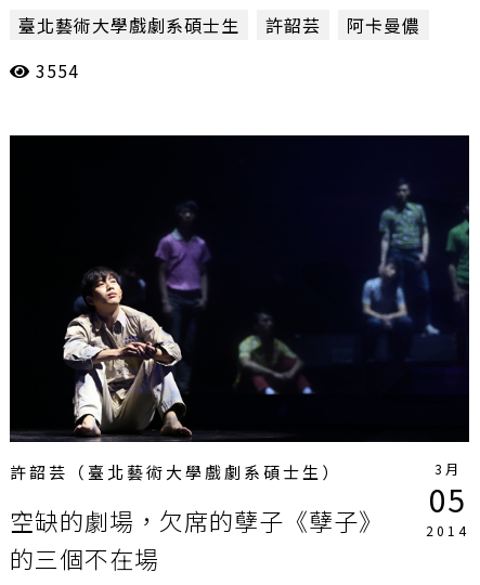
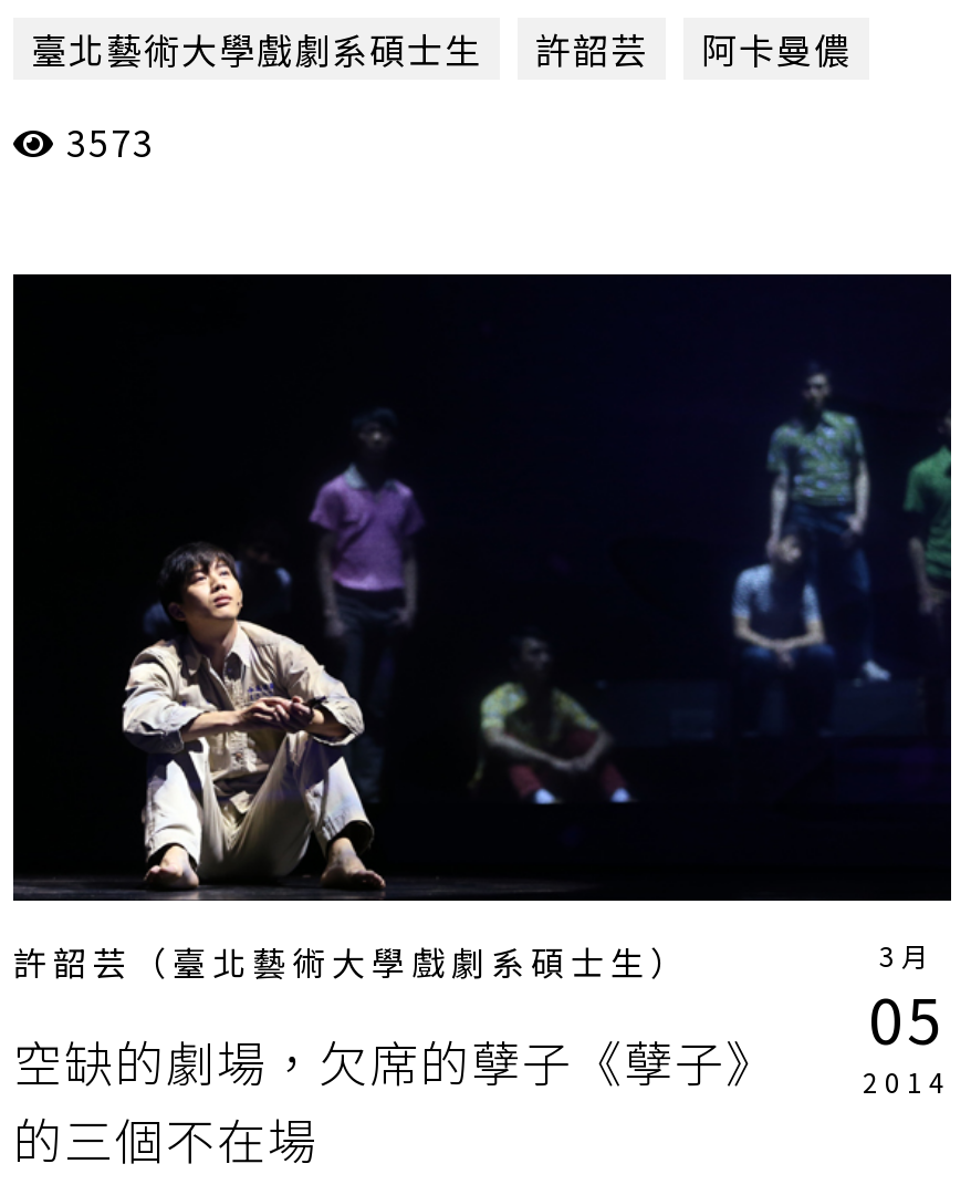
- 3554
+ 3573
